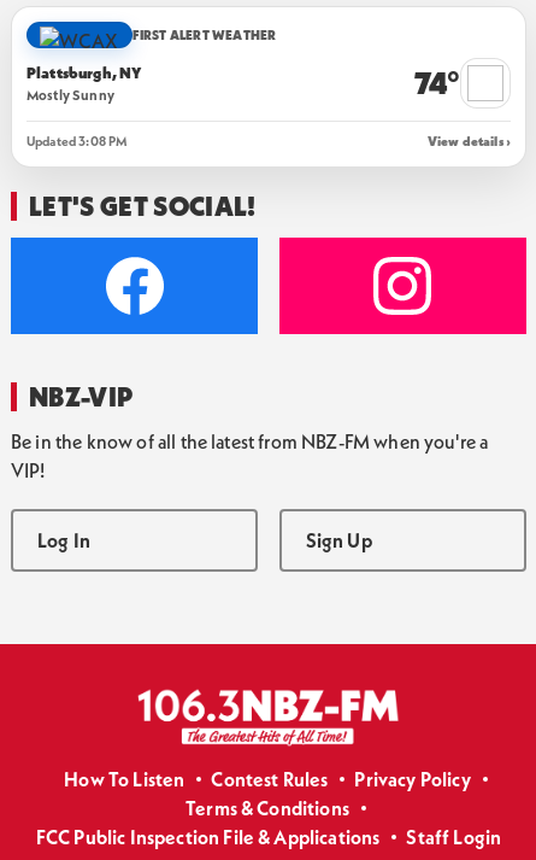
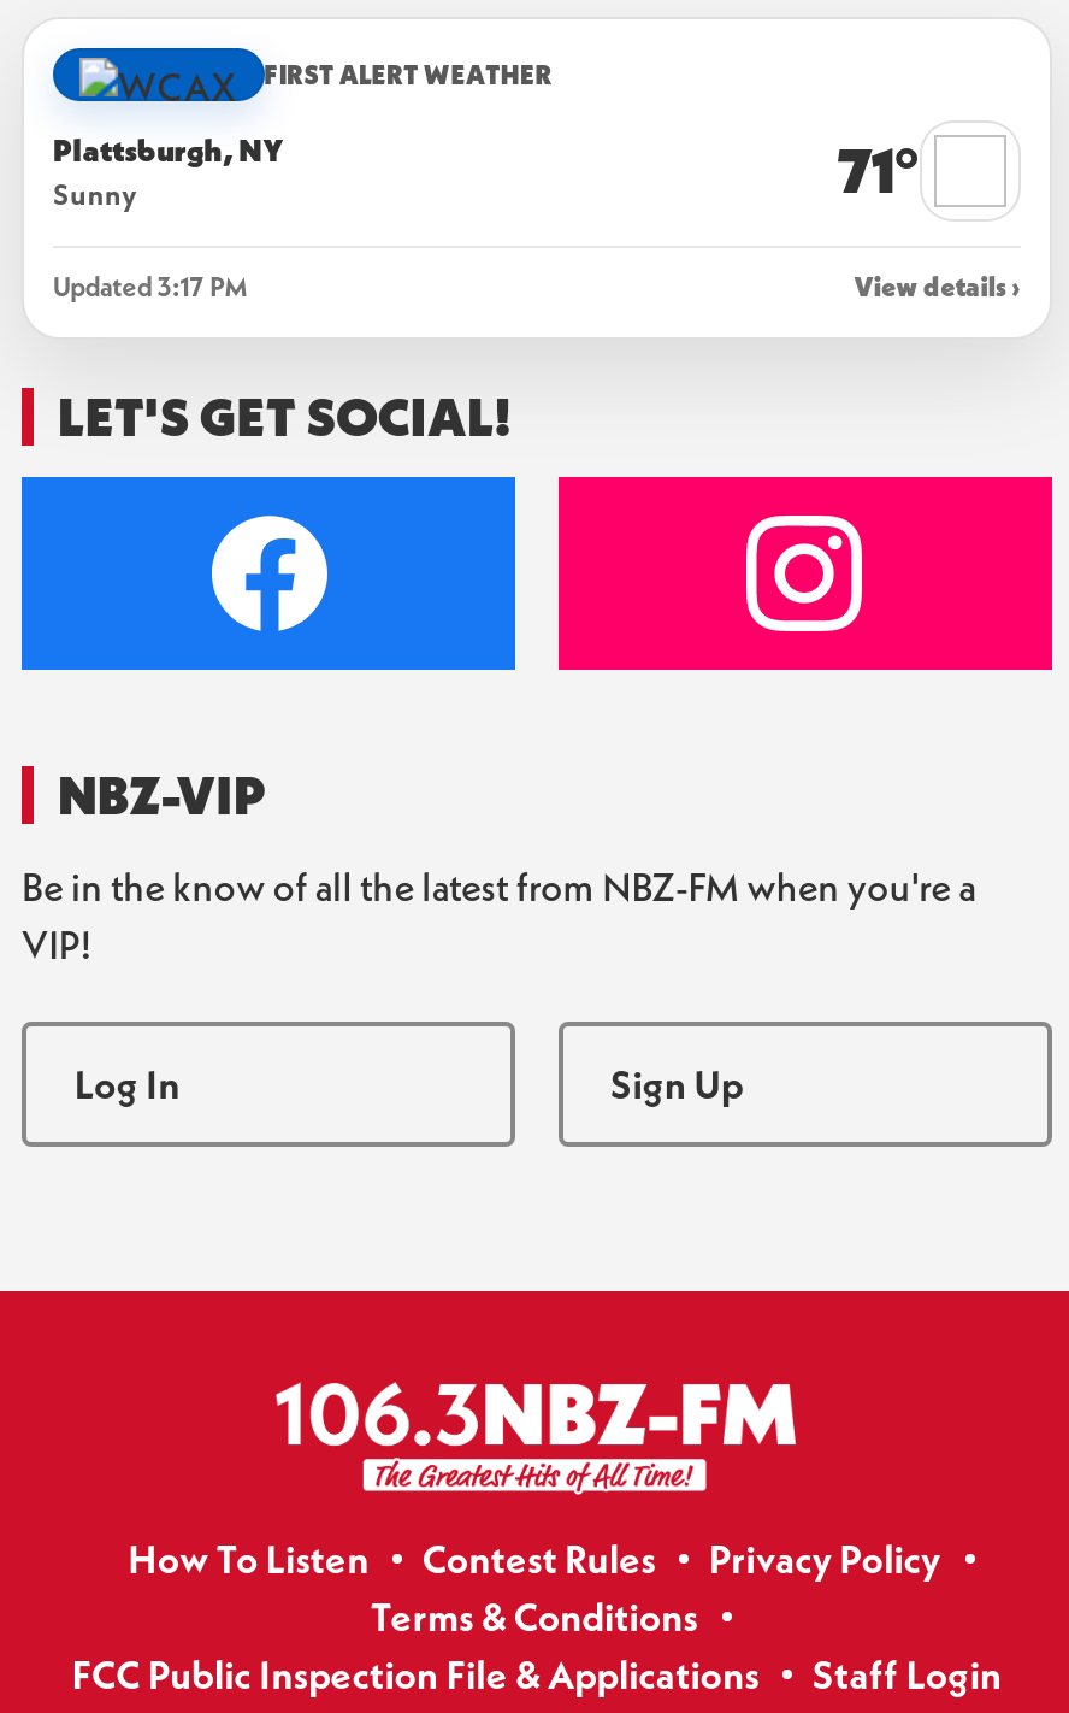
- Mostly Sunny
- 74°
+ Sunny
+ 71°

- Updated 3:08 PM
+ Updated 3:17 PM
